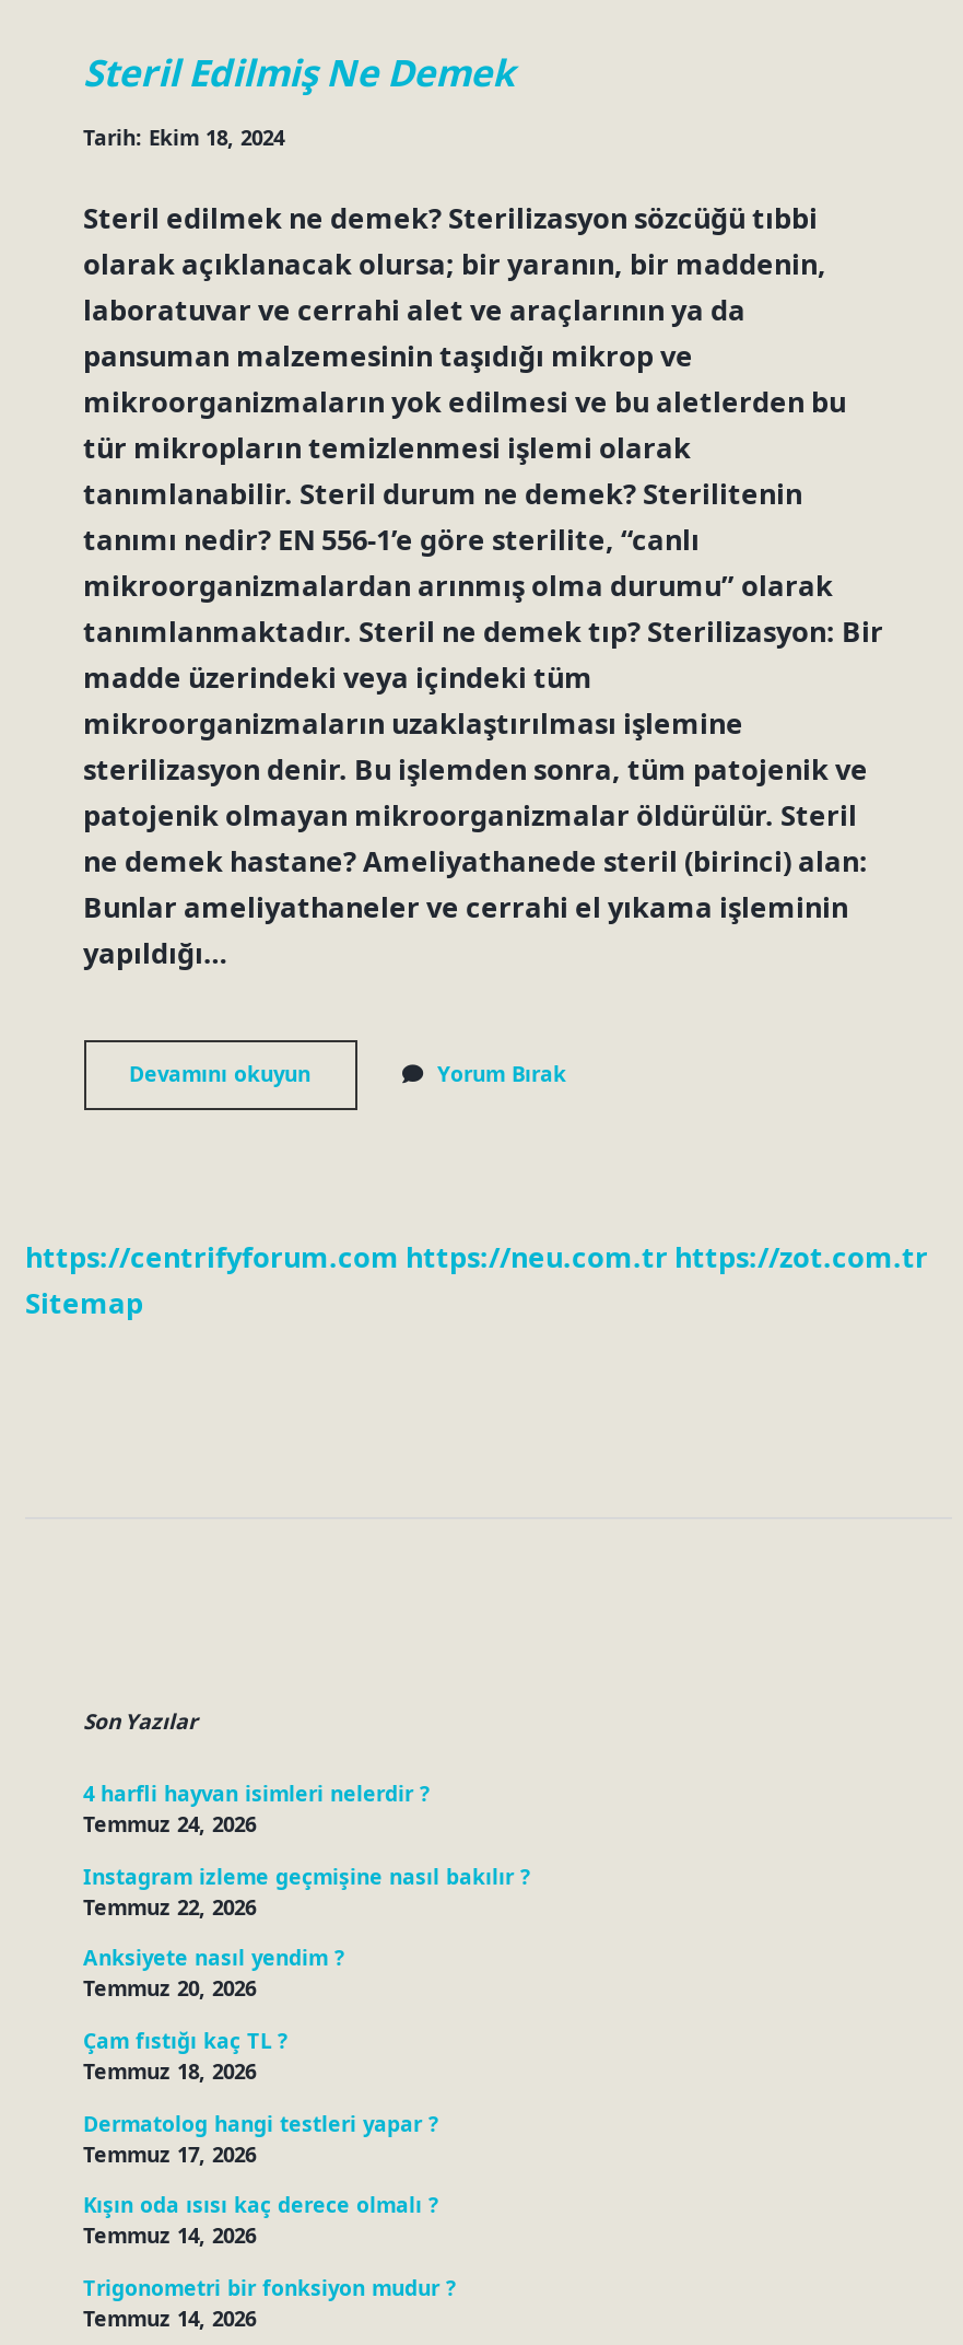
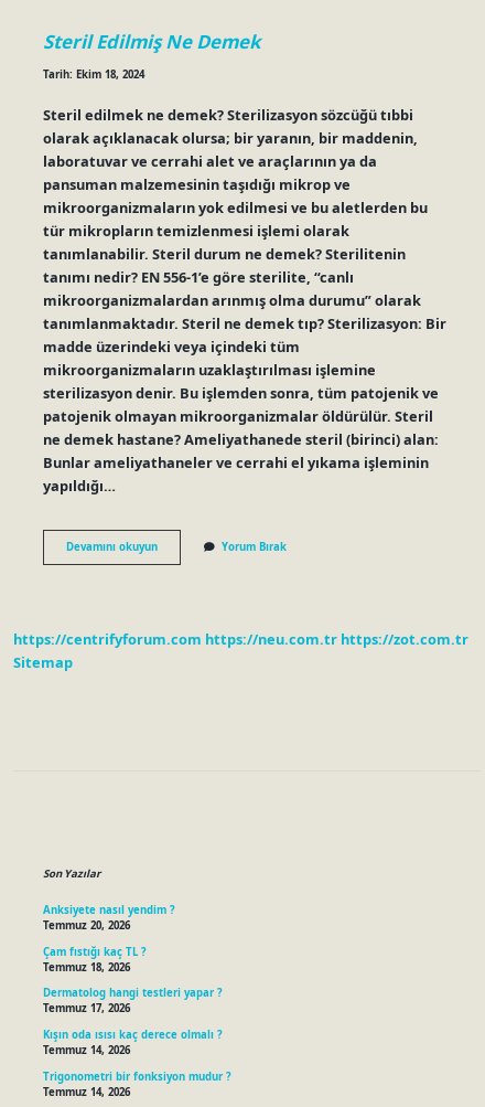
- 4 harfli hayvan isimleri nelerdir ?
- Temmuz 24, 2026
- Instagram izleme geçmişine nasıl bakılır ?
- Temmuz 22, 2026
